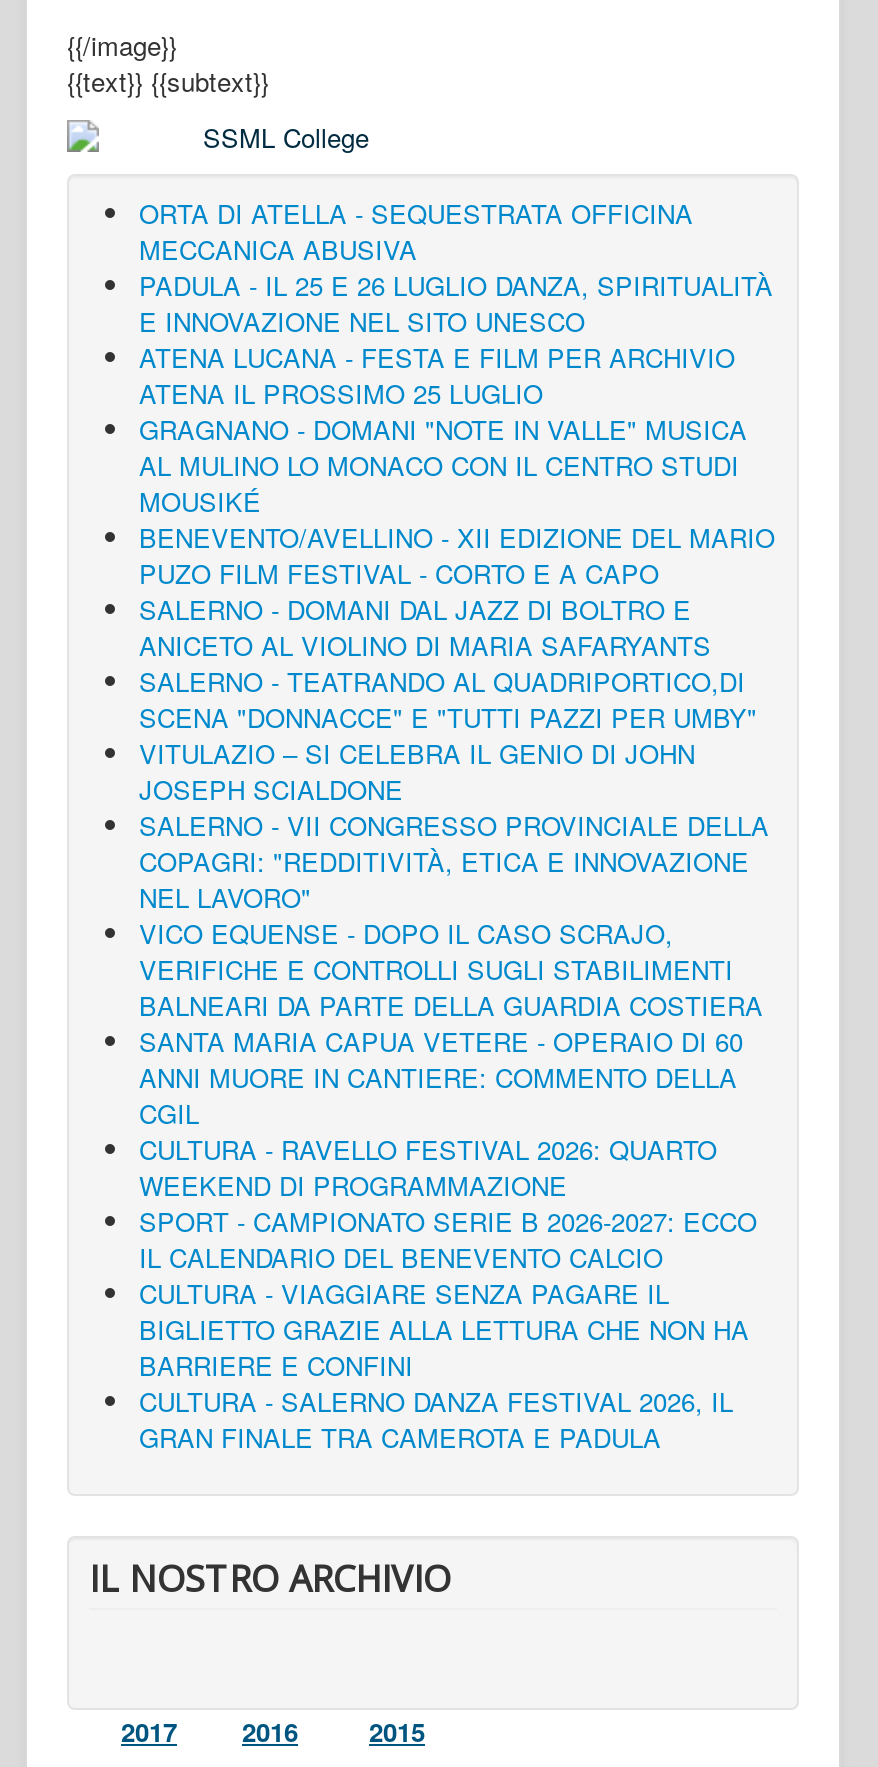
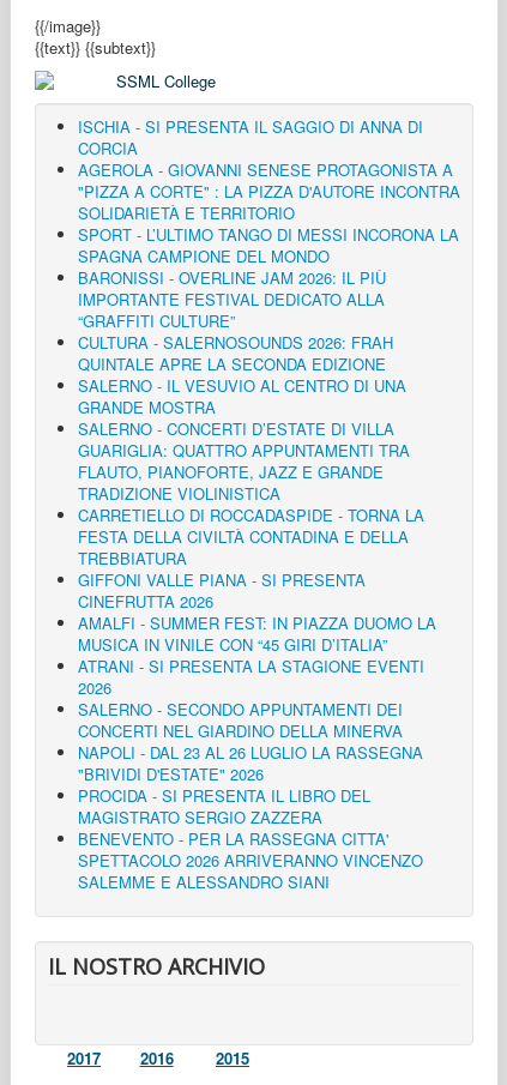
- ORTA DI ATELLA - SEQUESTRATA OFFICINA
- MECCANICA ABUSIVA
- PADULA - IL 25 E 26 LUGLIO DANZA, SPIRITUALITÀ
- E INNOVAZIONE NEL SITO UNESCO
- ATENA LUCANA - FESTA E FILM PER ARCHIVIO
- ATENA IL PROSSIMO 25 LUGLIO
- GRAGNANO - DOMANI "NOTE IN VALLE" MUSICA
- AL MULINO LO MONACO CON IL CENTRO STUDI
- MOUSIKÉ
- BENEVENTO/AVELLINO - XII EDIZIONE DEL MARIO
- PUZO FILM FESTIVAL - CORTO E A CAPO
- SALERNO - DOMANI DAL JAZZ DI BOLTRO E
- ANICETO AL VIOLINO DI MARIA SAFARYANTS
- SALERNO - TEATRANDO AL QUADRIPORTICO,DI
- SCENA "DONNACCE" E "TUTTI PAZZI PER UMBY"
- VITULAZIO – SI CELEBRA IL GENIO DI JOHN
- JOSEPH SCIALDONE
- SALERNO - VII CONGRESSO PROVINCIALE DELLA
- COPAGRI: "REDDITIVITÀ, ETICA E INNOVAZIONE
- NEL LAVORO"
- VICO EQUENSE - DOPO IL CASO SCRAJO,
- VERIFICHE E CONTROLLI SUGLI STABILIMENTI
- BALNEARI DA PARTE DELLA GUARDIA COSTIERA
- SANTA MARIA CAPUA VETERE - OPERAIO DI 60
- ANNI MUORE IN CANTIERE: COMMENTO DELLA
- CGIL
- CULTURA - RAVELLO FESTIVAL 2026: QUARTO
- WEEKEND DI PROGRAMMAZIONE
- SPORT - CAMPIONATO SERIE B 2026-2027: ECCO
- IL CALENDARIO DEL BENEVENTO CALCIO
- CULTURA - VIAGGIARE SENZA PAGARE IL
- BIGLIETTO GRAZIE ALLA LETTURA CHE NON HA
- BARRIERE E CONFINI
- CULTURA - SALERNO DANZA FESTIVAL 2026, IL
- GRAN FINALE TRA CAMEROTA E PADULA
+ ISCHIA - SI PRESENTA IL SAGGIO DI ANNA DI
+ CORCIA
+ AGEROLA - GIOVANNI SENESE PROTAGONISTA A
+ "PIZZA A CORTE" : LA PIZZA D'AUTORE INCONTRA
+ SOLIDARIETÀ E TERRITORIO
+ SPORT - L’ULTIMO TANGO DI MESSI INCORONA LA
+ SPAGNA CAMPIONE DEL MONDO
+ BARONISSI - OVERLINE JAM 2026: IL PIÙ
+ IMPORTANTE FESTIVAL DEDICATO ALLA
+ “GRAFFITI CULTURE”
+ CULTURA - SALERNOSOUNDS 2026: FRAH
+ QUINTALE APRE LA SECONDA EDIZIONE
+ SALERNO - IL VESUVIO AL CENTRO DI UNA
+ GRANDE MOSTRA
+ SALERNO - CONCERTI D’ESTATE DI VILLA
+ GUARIGLIA: QUATTRO APPUNTAMENTI TRA
+ FLAUTO, PIANOFORTE, JAZZ E GRANDE
+ TRADIZIONE VIOLINISTICA
+ CARRETIELLO DI ROCCADASPIDE - TORNA LA
+ FESTA DELLA CIVILTÀ CONTADINA E DELLA
+ TREBBIATURA
+ GIFFONI VALLE PIANA - SI PRESENTA
+ CINEFRUTTA 2026
+ AMALFI - SUMMER FEST: IN PIAZZA DUOMO LA
+ MUSICA IN VINILE CON “45 GIRI D’ITALIA”
+ ATRANI - SI PRESENTA LA STAGIONE EVENTI
+ 2026
+ SALERNO - SECONDO APPUNTAMENTI DEI
+ CONCERTI NEL GIARDINO DELLA MINERVA
+ NAPOLI - DAL 23 AL 26 LUGLIO LA RASSEGNA
+ "BRIVIDI D'ESTATE" 2026
+ PROCIDA - SI PRESENTA IL LIBRO DEL
+ MAGISTRATO SERGIO ZAZZERA
+ BENEVENTO - PER LA RASSEGNA CITTA'
+ SPETTACOLO 2026 ARRIVERANNO VINCENZO
+ SALEMME E ALESSANDRO SIANI
